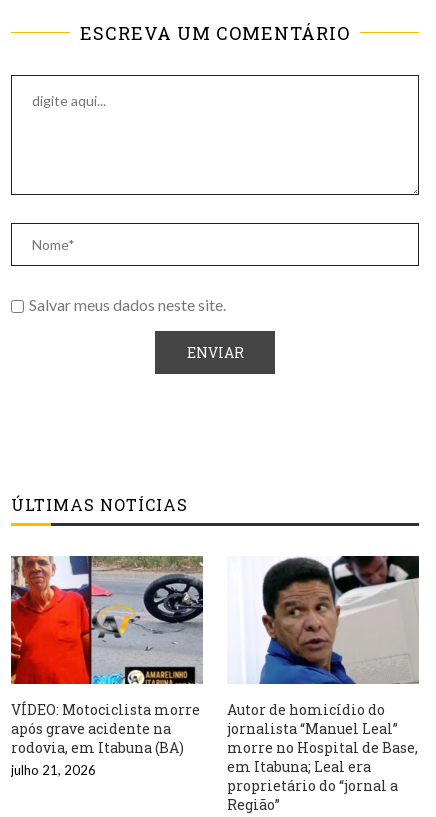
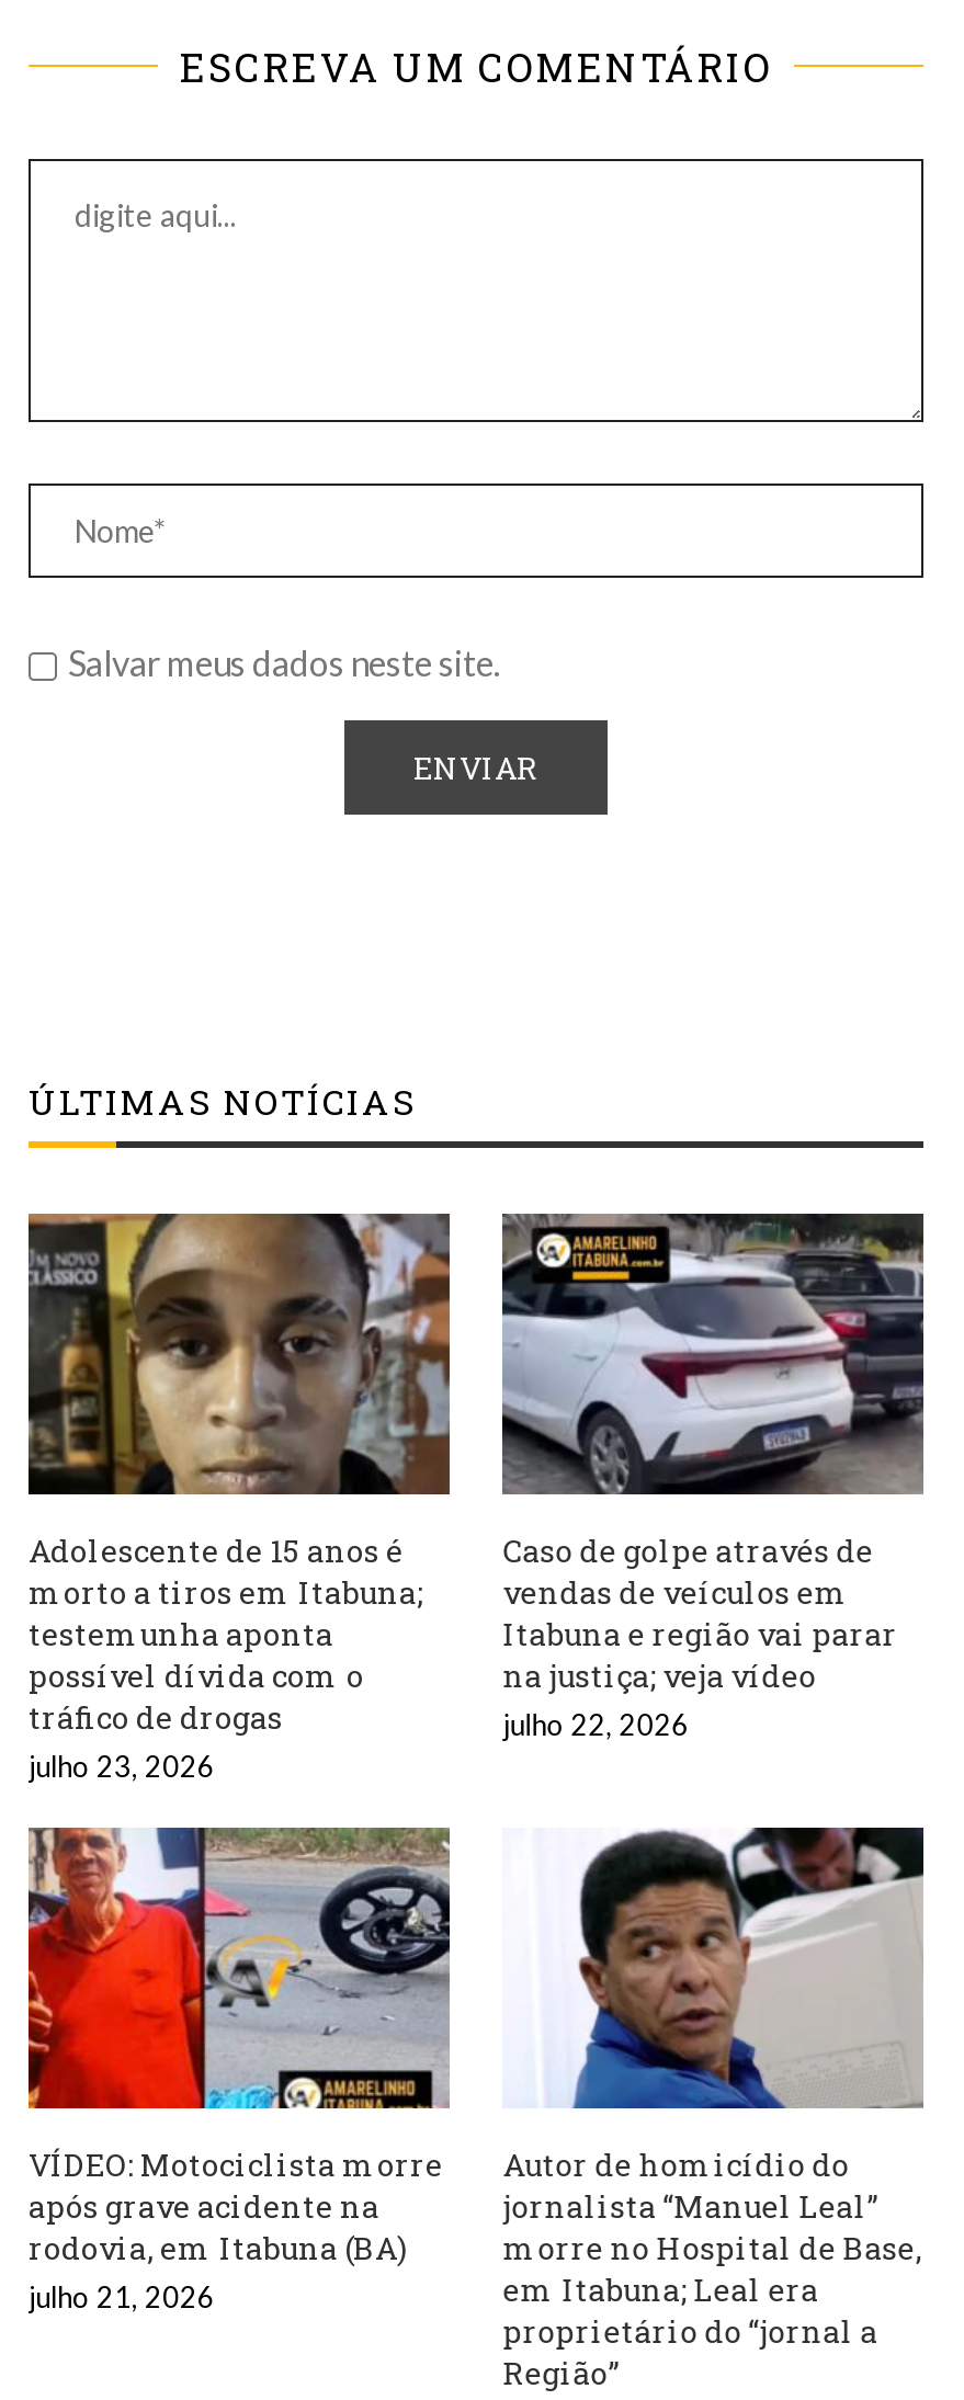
+ [image]
+ Adolescente de 15 anos é
+ morto a tiros em Itabuna;
+ testemunha aponta
+ possível dívida com o
+ tráfico de drogas
+ julho 23, 2026

+ [image]
+ Caso de golpe através de
+ vendas de veículos em
+ Itabuna e região vai parar
+ na justiça; veja vídeo
+ julho 22, 2026
